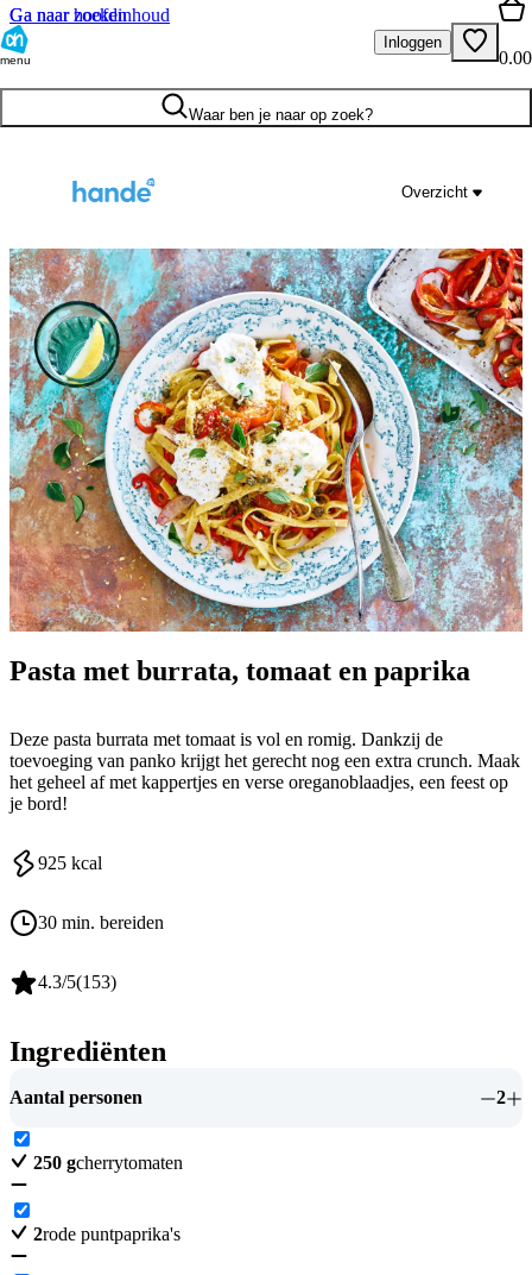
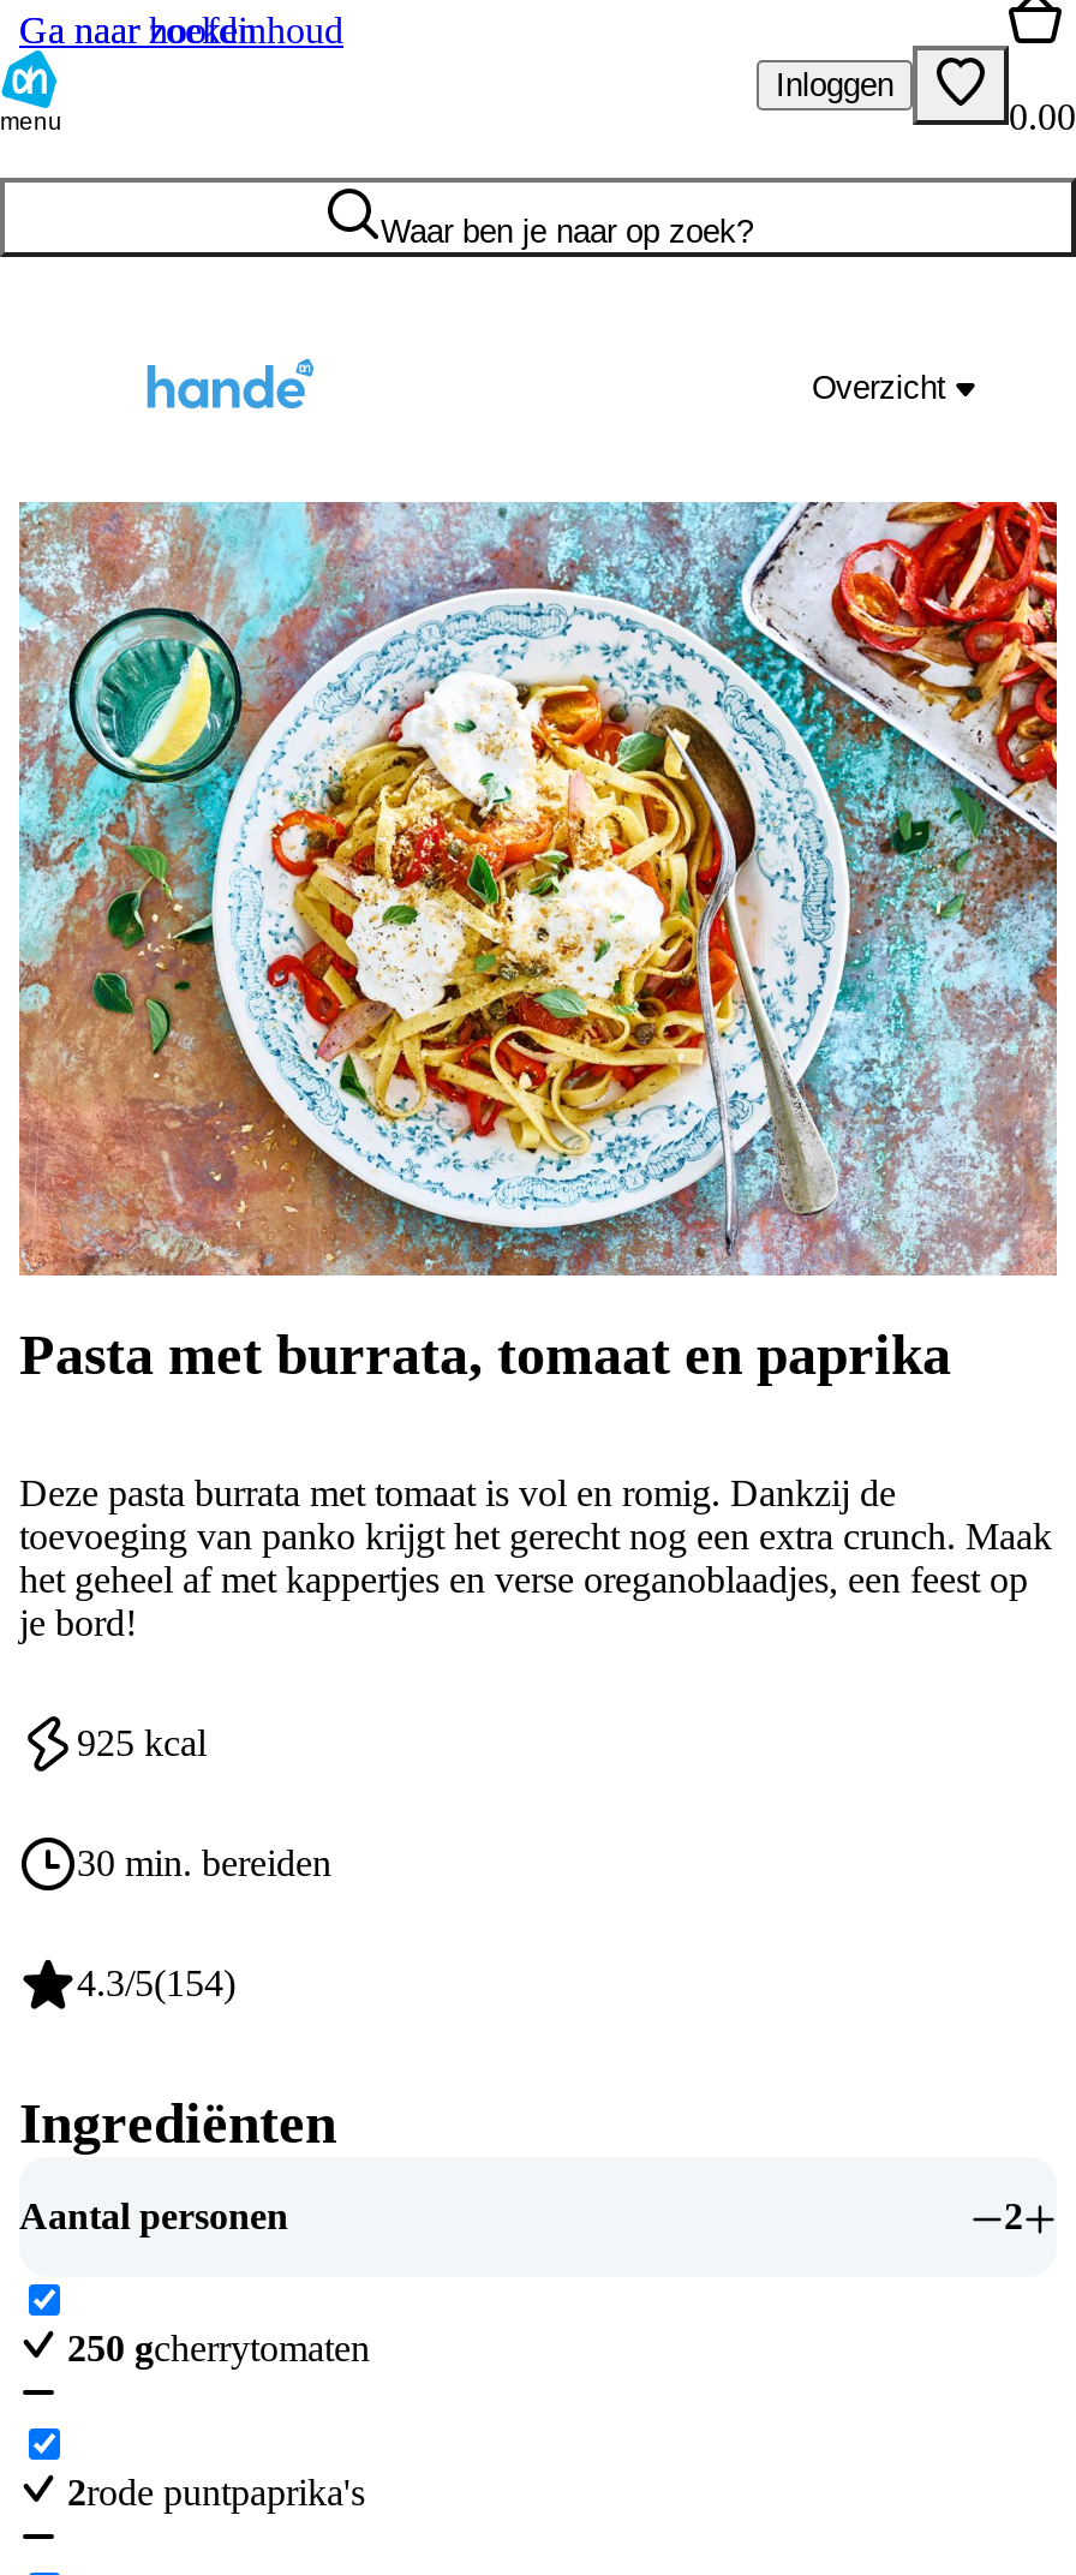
- 4.3/5(153)
+ 4.3/5(154)
